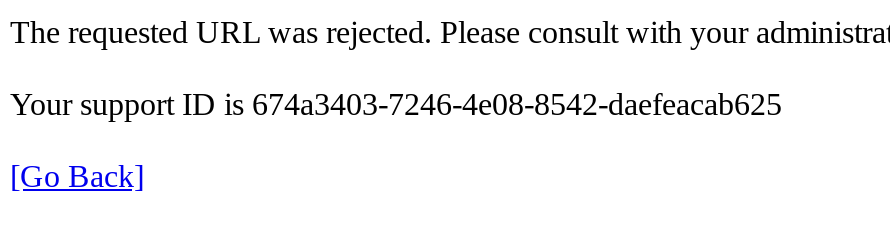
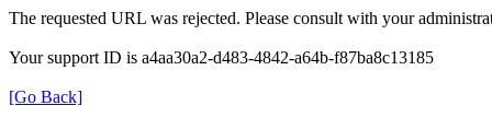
- Your support ID is 674a3403-7246-4e08-8542-daefeacab625
+ Your support ID is a4aa30a2-d483-4842-a64b-f87ba8c13185
